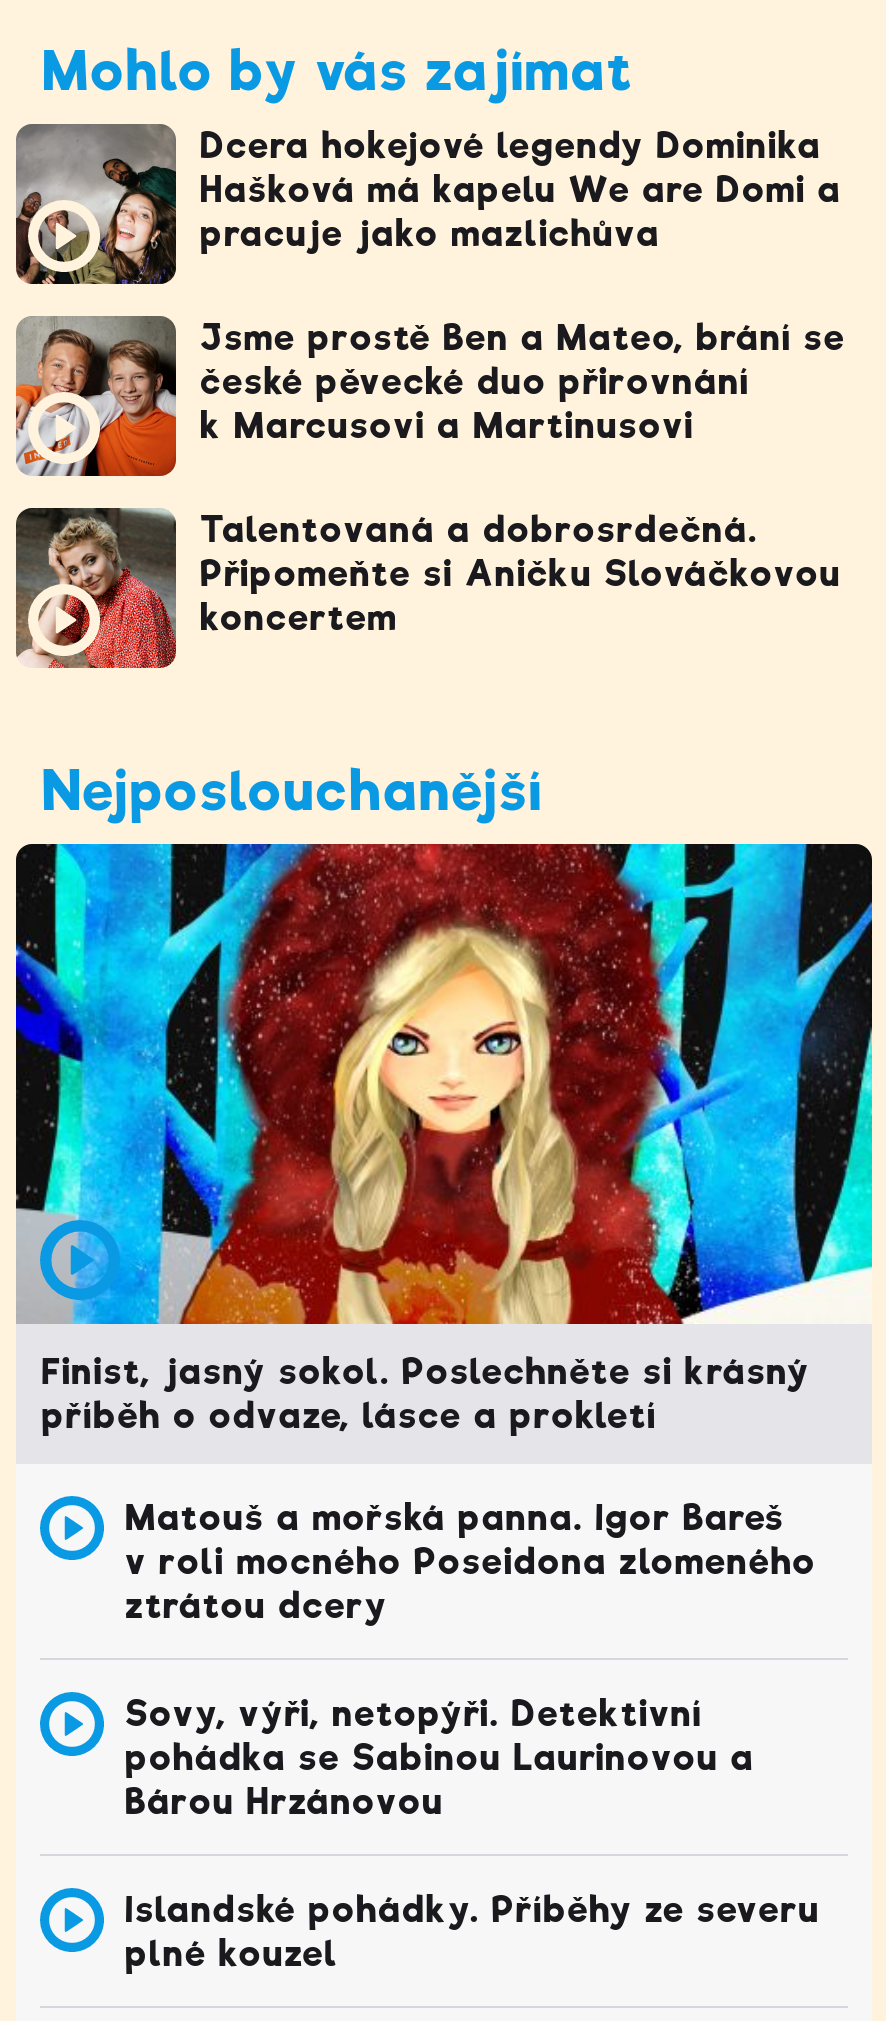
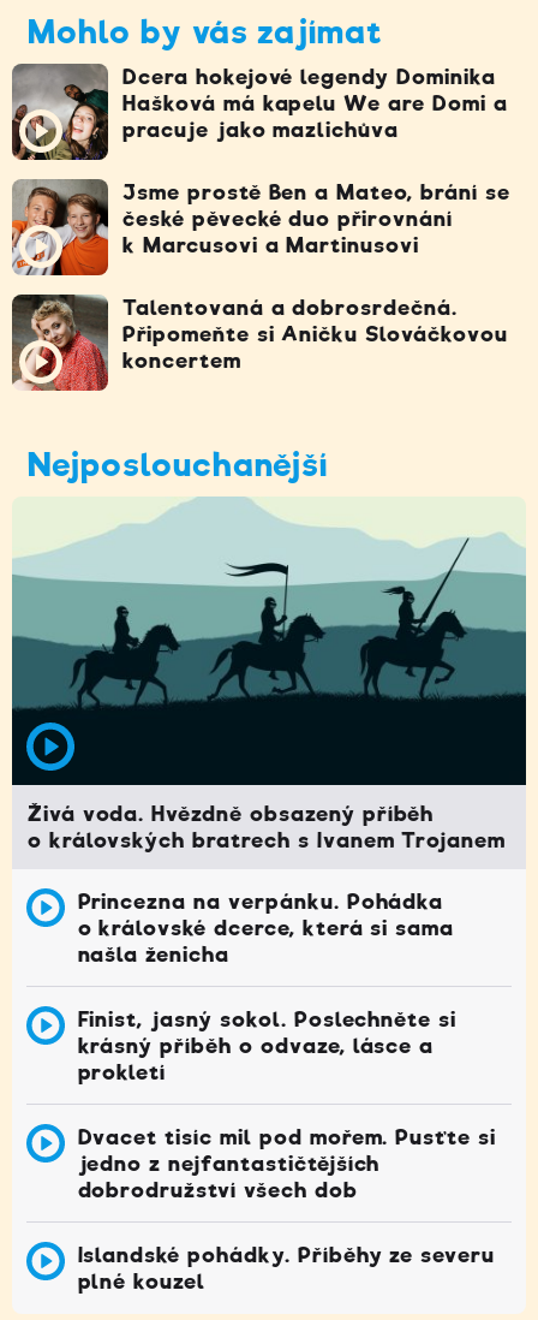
- [image]
- Finist, jasný sokol. Poslechněte si krásný
- příběh o odvaze, lásce a prokletí
- Matouš a mořská panna. Igor Bareš
- v roli mocného Poseidona zlomeného
- ztrátou dcery
- Sovy, výři, netopýři. Detektivní
- pohádka se Sabinou Laurinovou a
- Bárou Hrzánovou
+ [image]
+ Živá voda. Hvězdně obsazený příběh
+ o královských bratrech s Ivanem Trojanem
+ Princezna na verpánku. Pohádka
+ o královské dcerce, která si sama
+ našla ženicha
+ Finist, jasný sokol. Poslechněte si
+ krásný příběh o odvaze, lásce a
+ prokletí
+ Dvacet tisíc mil pod mořem. Pusťte si
+ jedno z nejfantastičtějších
+ dobrodružství všech dob
